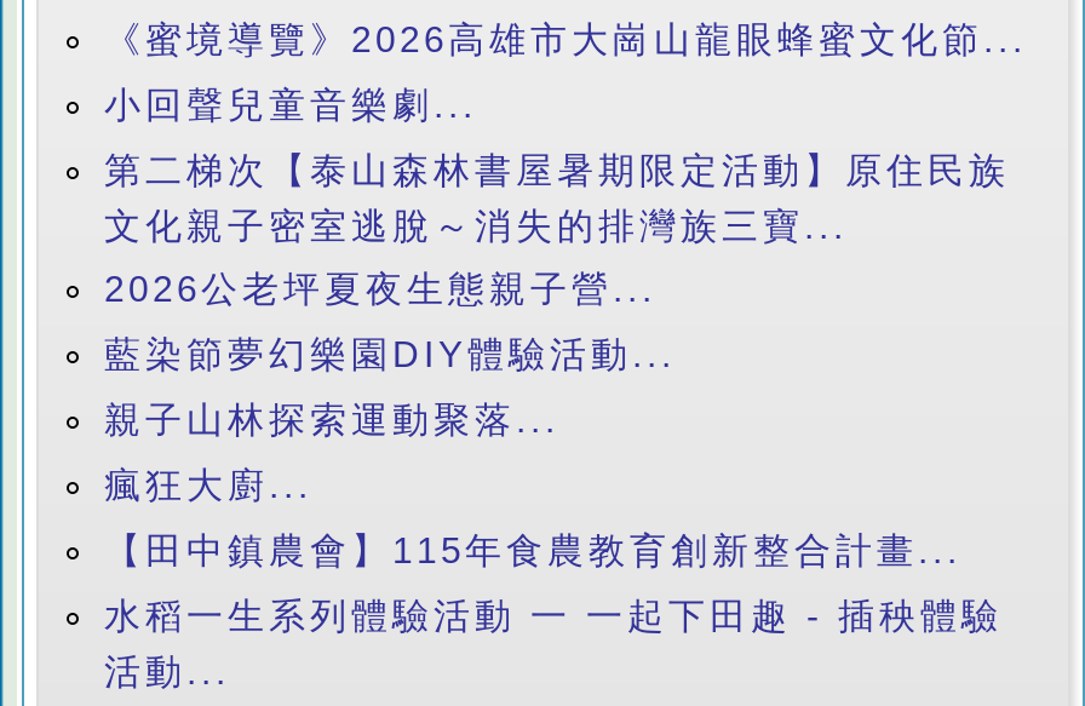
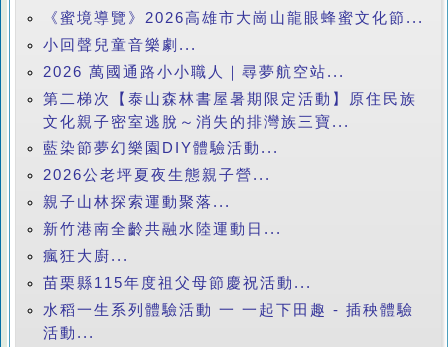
+ 2026 萬國通路小小職人｜尋夢航空站...

moved down: 2026公老坪夏夜生態親子營...

+ 新竹港南全齡共融水陸運動日...

- 【田中鎮農會】115年食農教育創新整合計畫...
+ 苗栗縣115年度祖父母節慶祝活動...
